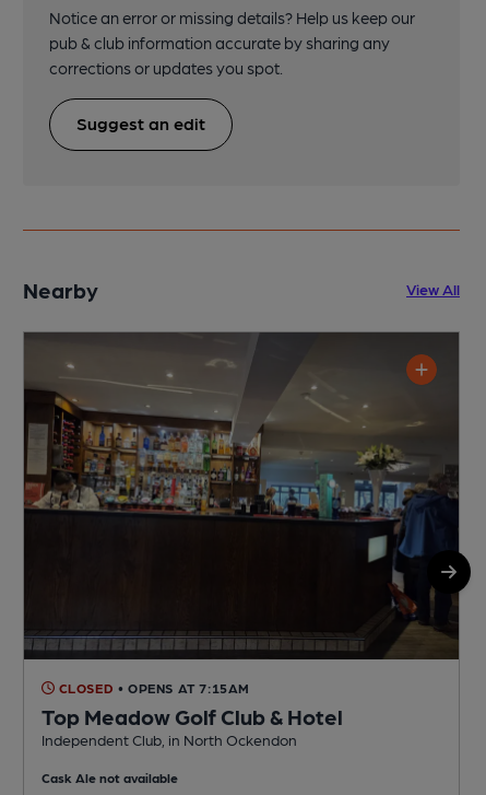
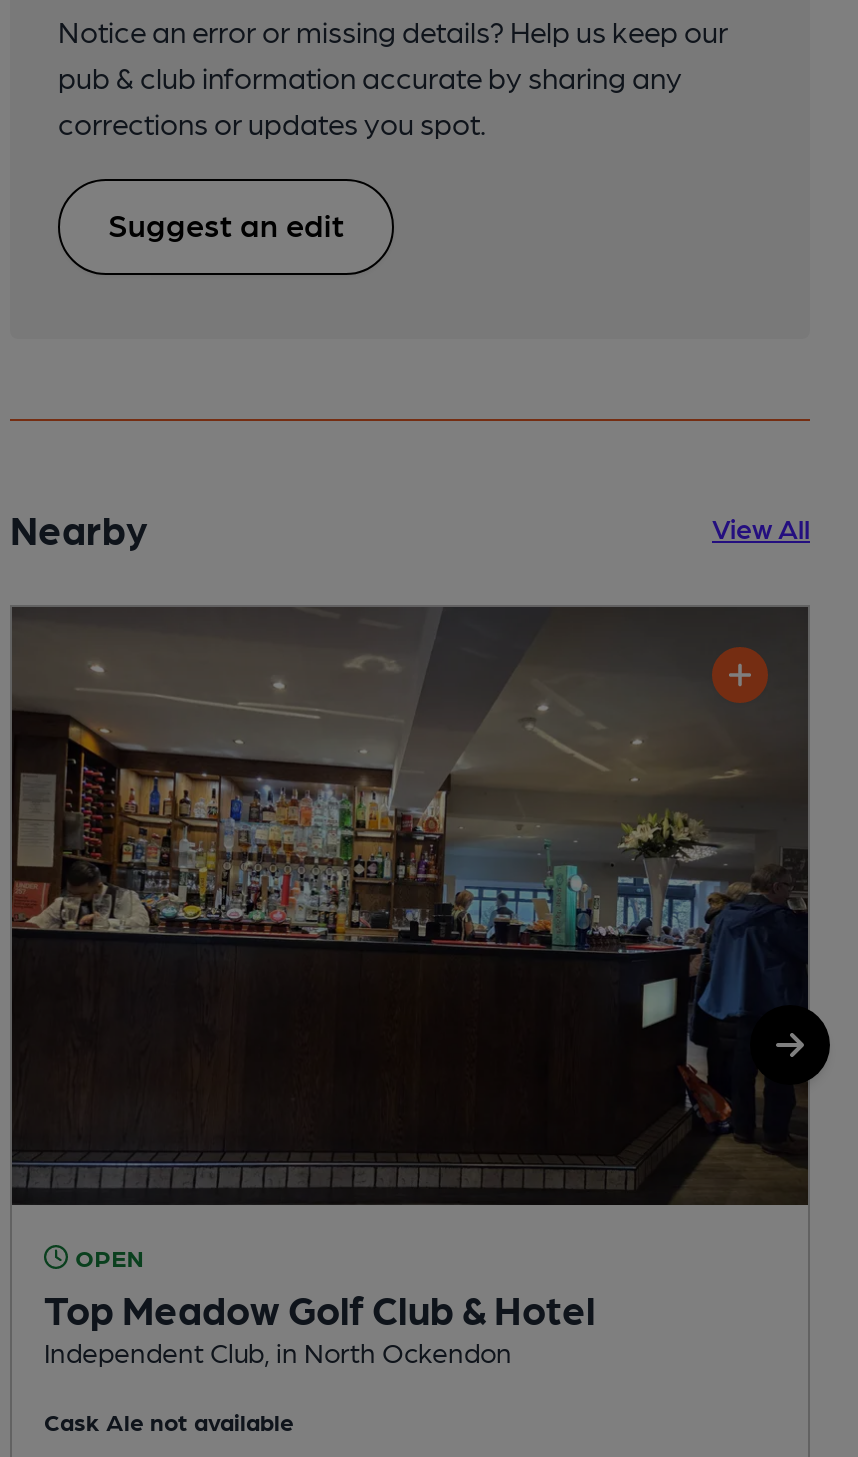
- CLOSED • OPENS AT 7:15AM
+ OPEN
